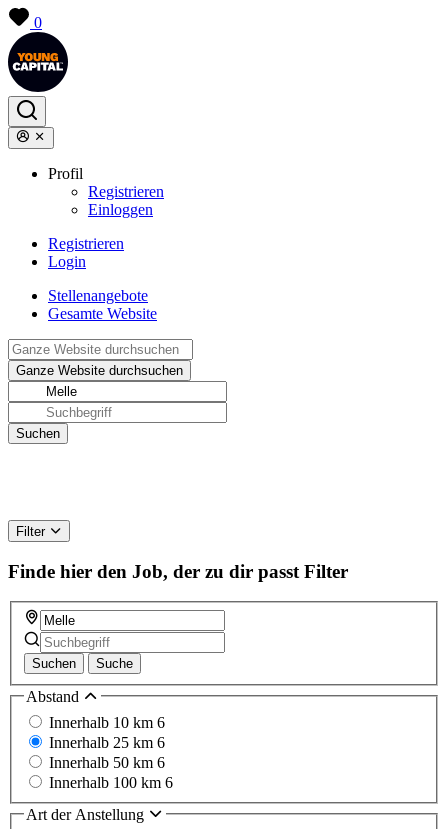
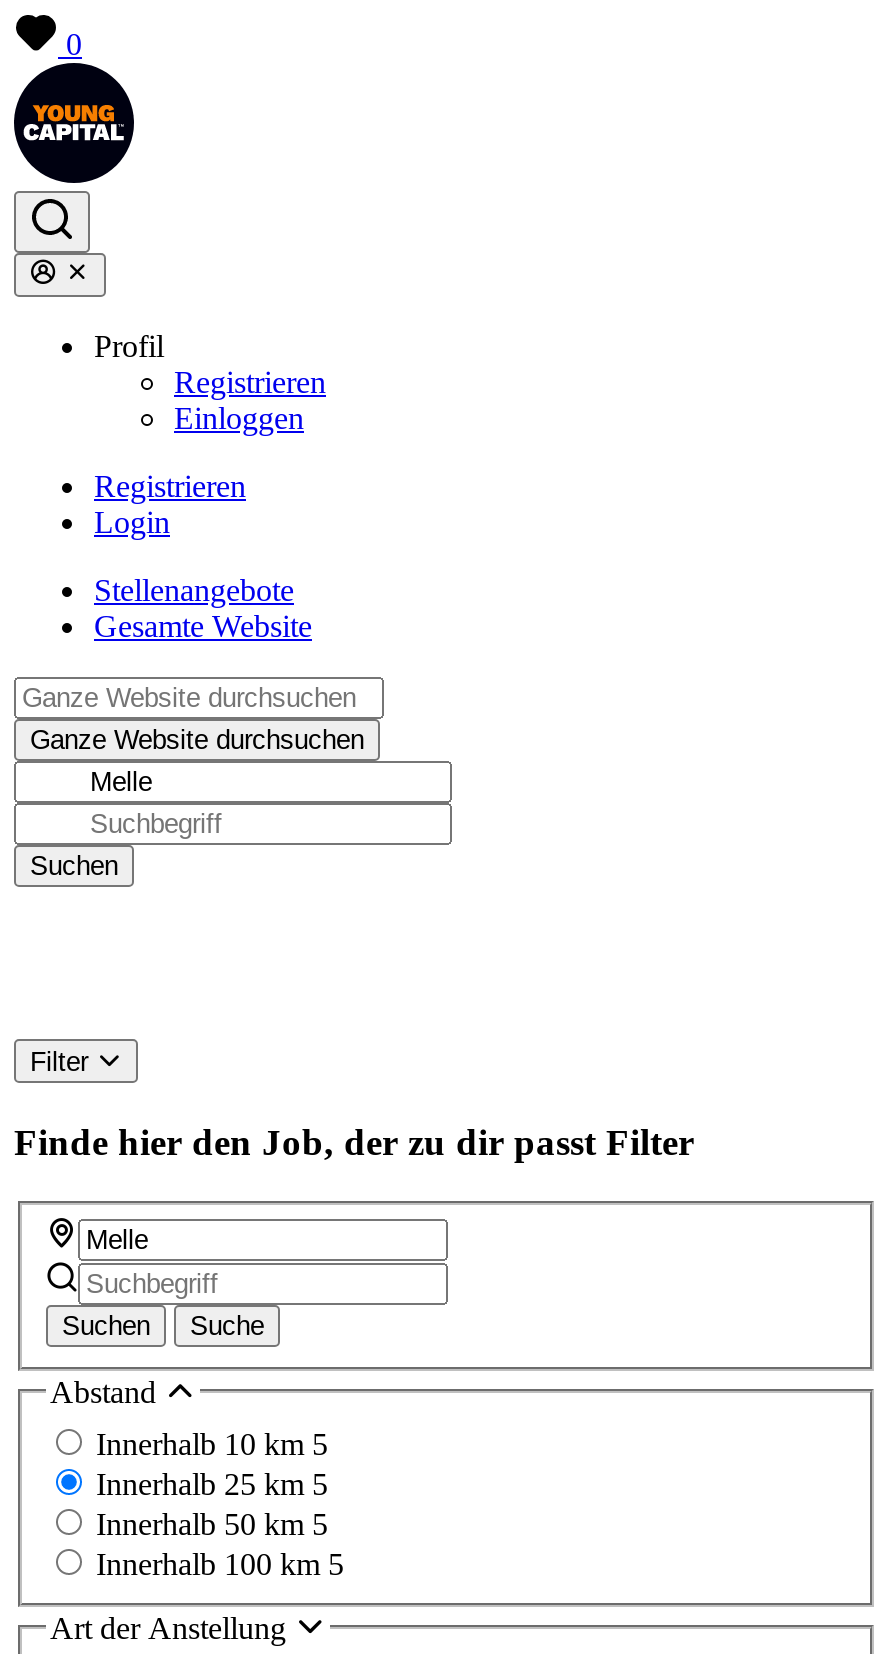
- Innerhalb 10 km 6
+ Innerhalb 10 km 5

- Innerhalb 25 km 6
+ Innerhalb 25 km 5

- Innerhalb 50 km 6
+ Innerhalb 50 km 5

- Innerhalb 100 km 6
+ Innerhalb 100 km 5
